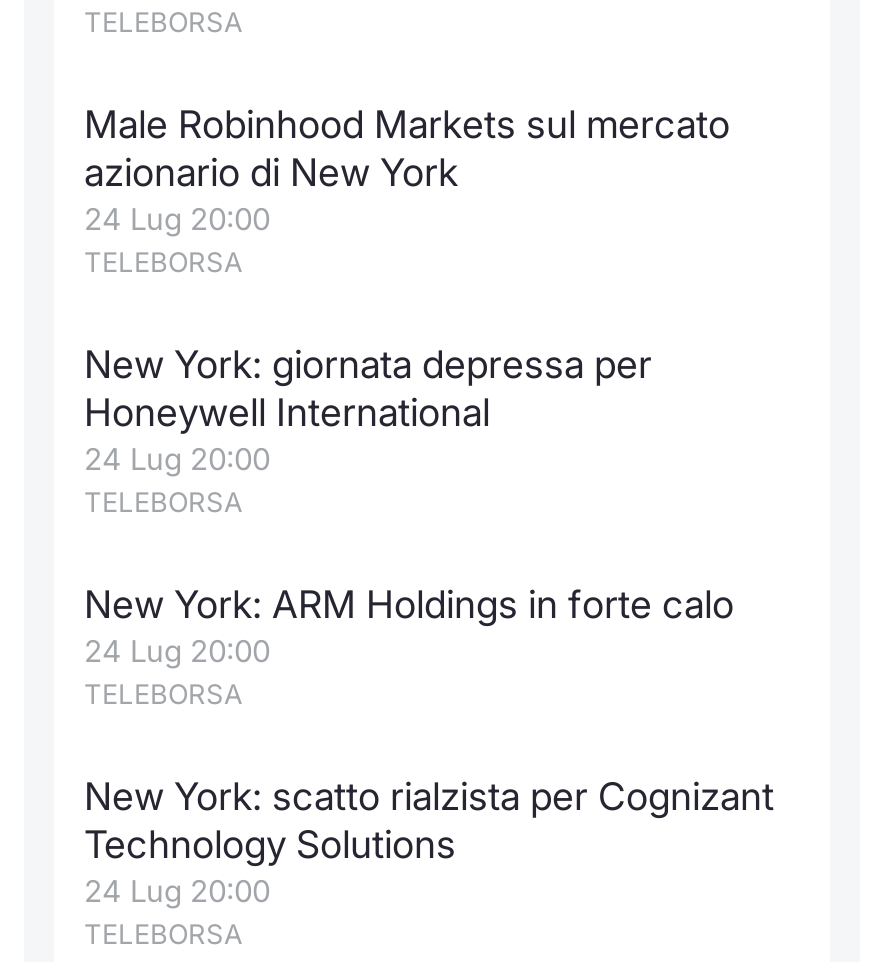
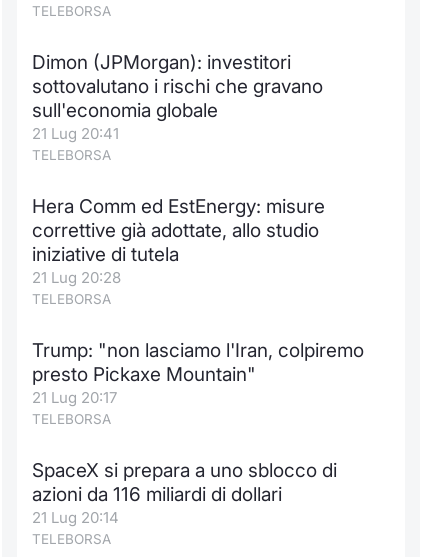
- Male Robinhood Markets sul mercato
- azionario di New York
- 24 Lug 20:00
+ Dimon (JPMorgan): investitori
+ sottovalutano i rischi che gravano
+ sull'economia globale
+ 21 Lug 20:41

- New York: giornata depressa per
- Honeywell International
- 24 Lug 20:00
+ Hera Comm ed EstEnergy: misure
+ correttive già adottate, allo studio
+ iniziative di tutela
+ 21 Lug 20:28

- New York: ARM Holdings in forte calo
- 24 Lug 20:00
+ Trump: "non lasciamo l'Iran, colpiremo
+ presto Pickaxe Mountain"
+ 21 Lug 20:17

- New York: scatto rialzista per Cognizant
- Technology Solutions
- 24 Lug 20:00
+ SpaceX si prepara a uno sblocco di
+ azioni da 116 miliardi di dollari
+ 21 Lug 20:14
